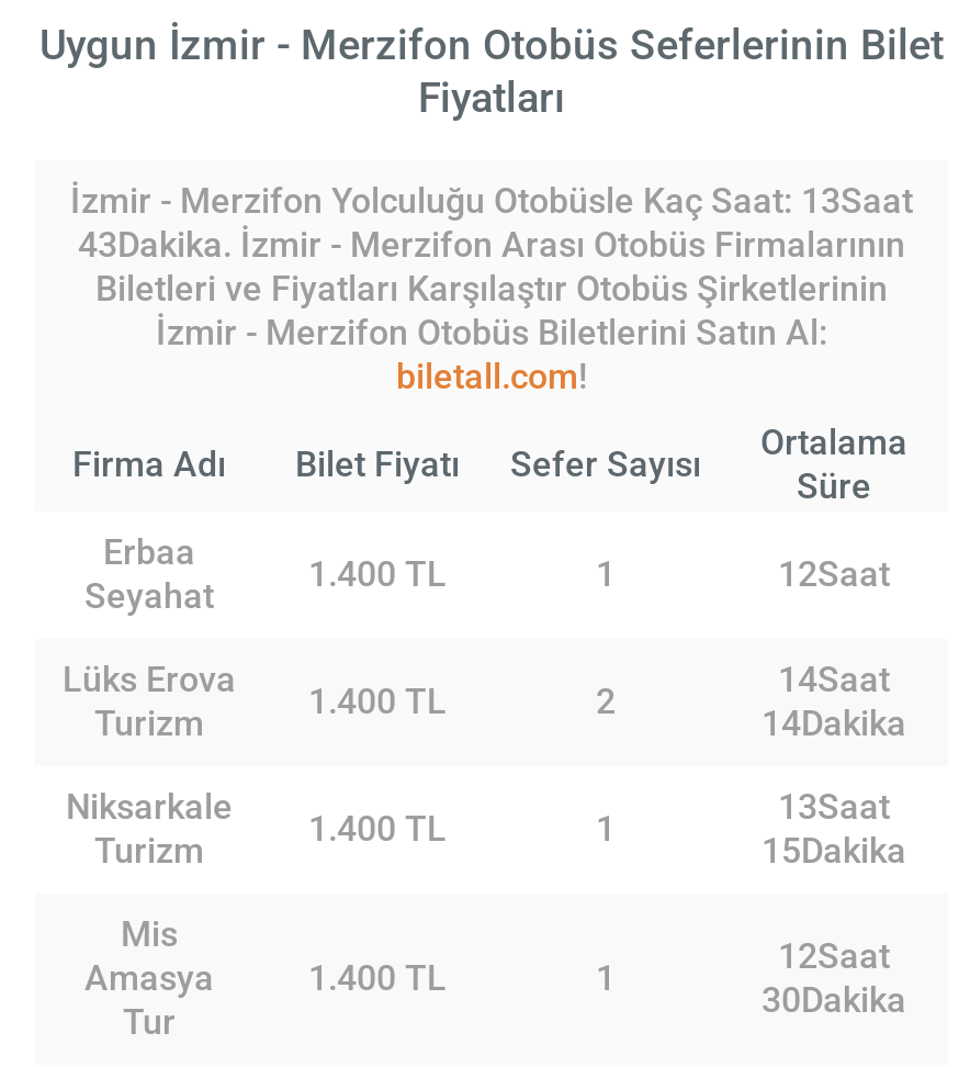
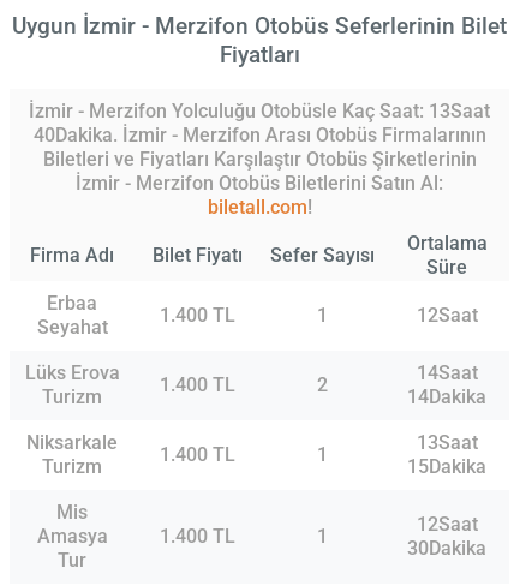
- 43Dakika. İzmir - Merzifon Arası Otobüs Firmalarının
+ 40Dakika. İzmir - Merzifon Arası Otobüs Firmalarının
